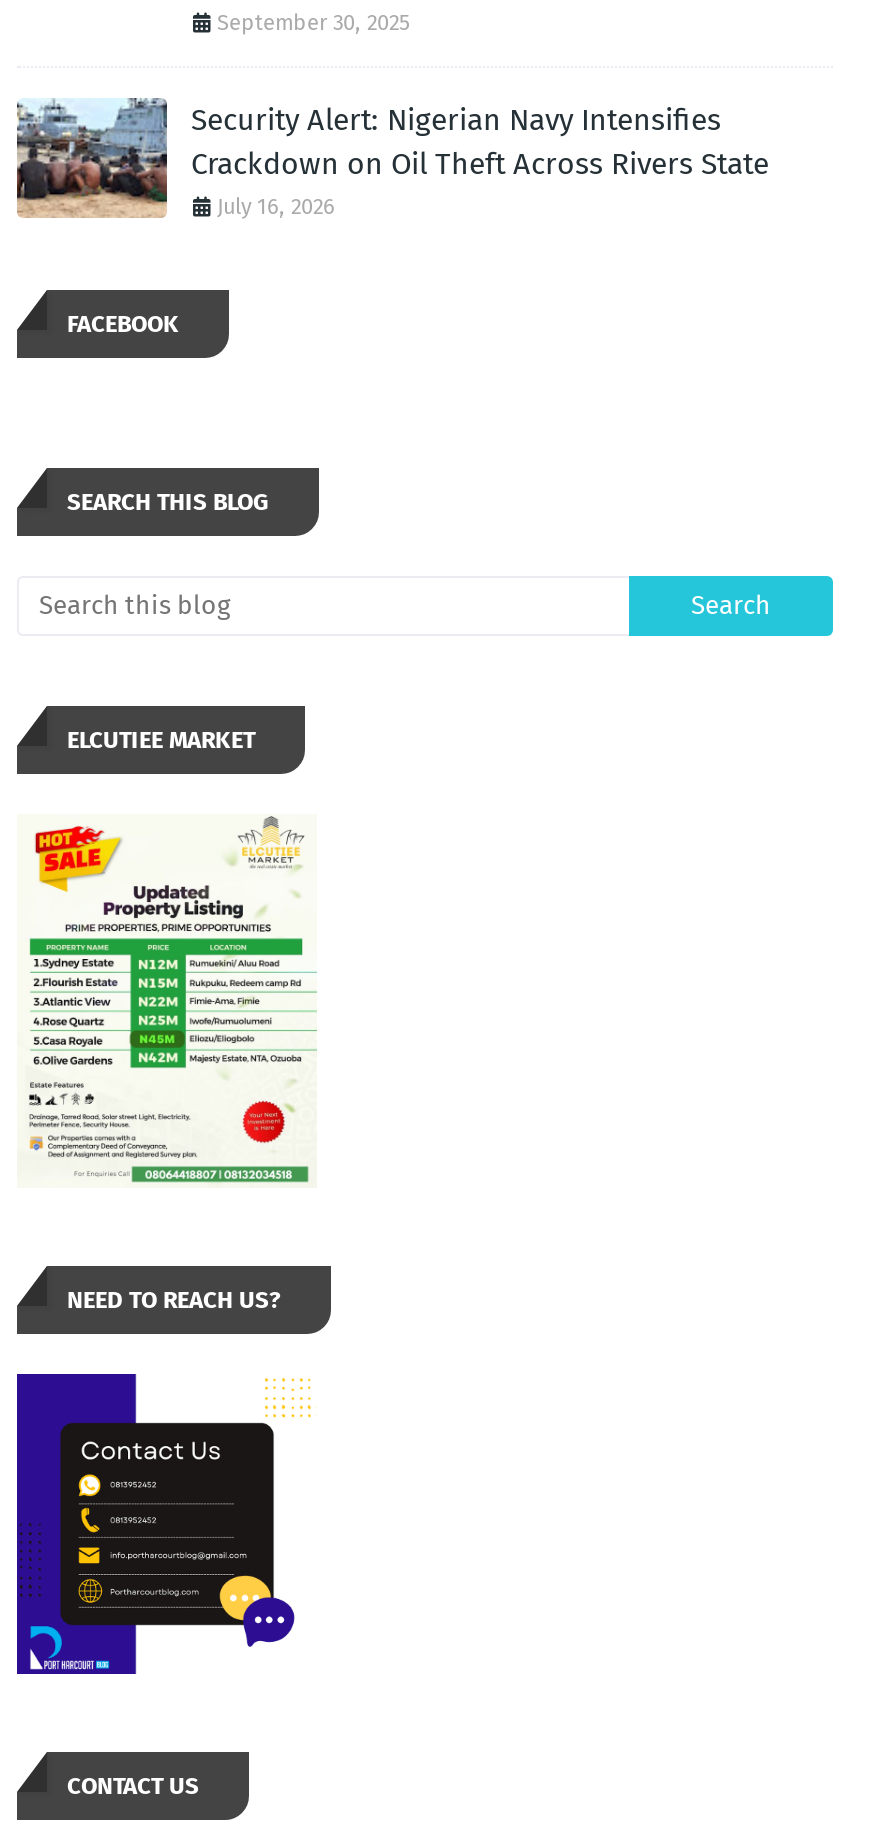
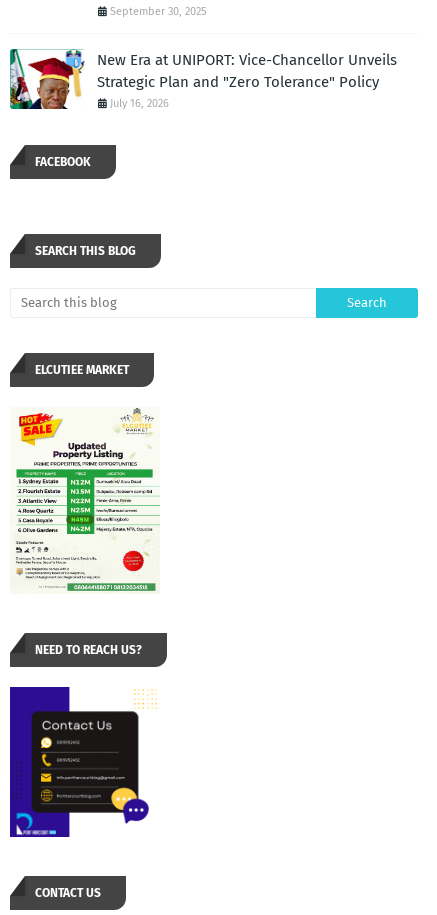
- [image]
- Security Alert: Nigerian Navy Intensifies
- Crackdown on Oil Theft Across Rivers State
+ [image]
+ New Era at UNIPORT: Vice-Chancellor Unveils
+ Strategic Plan and "Zero Tolerance" Policy
